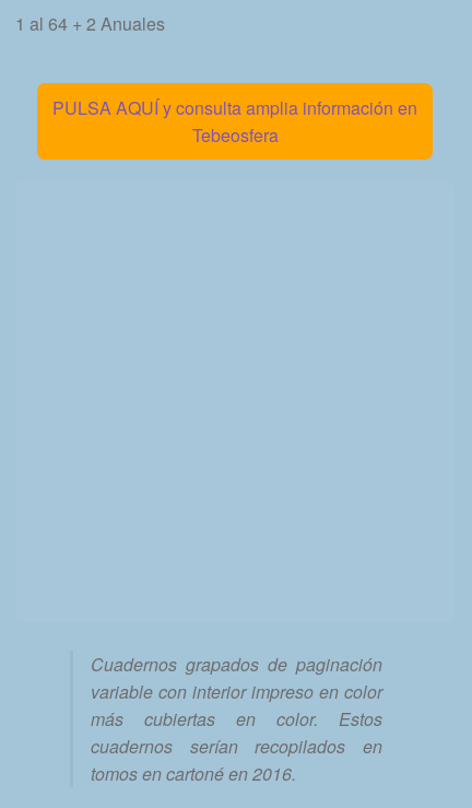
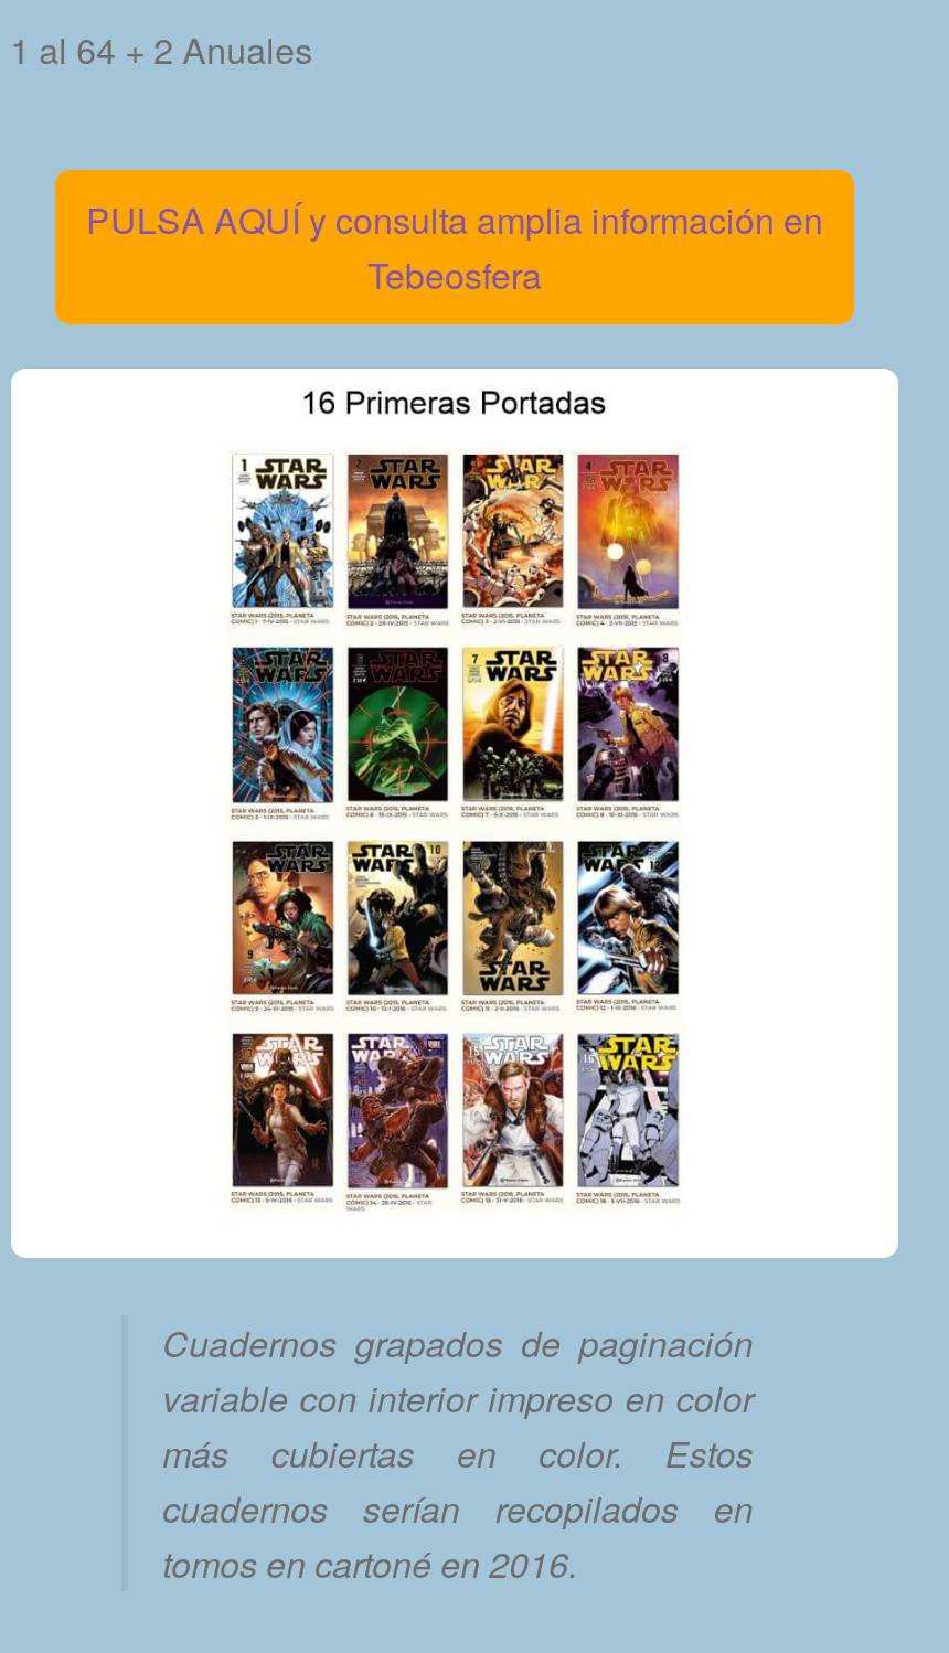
+ [image]
